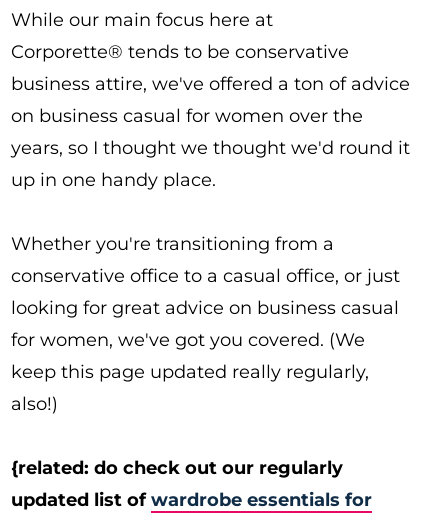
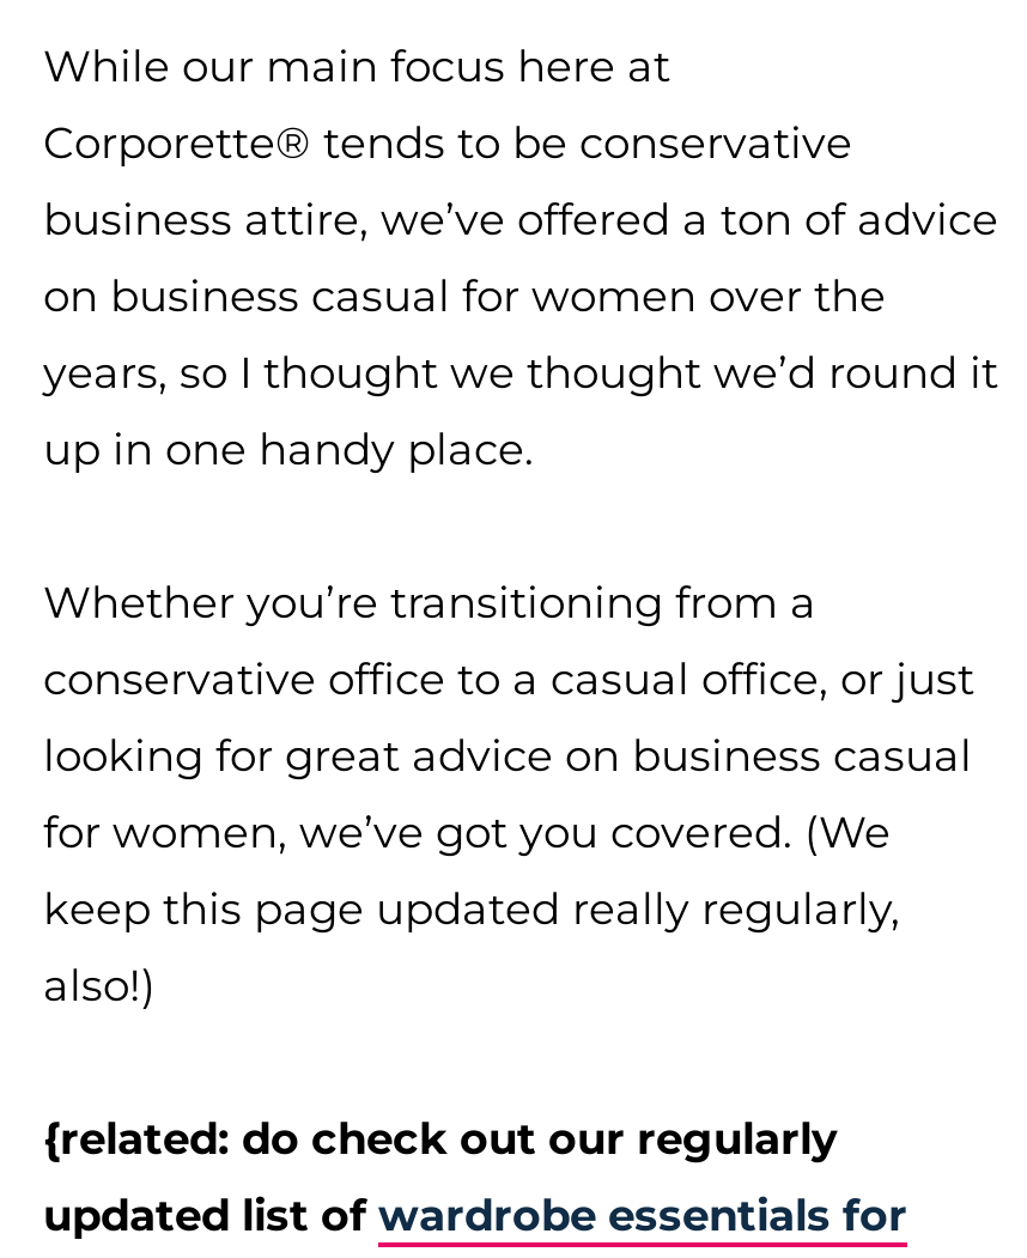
- business attire, we've offered a ton of advice
+ business attire, we’ve offered a ton of advice

- years, so I thought we thought we'd round it
+ years, so I thought we thought we’d round it

- Whether you're transitioning from a
+ Whether you’re transitioning from a

- for women, we've got you covered. (We
+ for women, we’ve got you covered. (We
